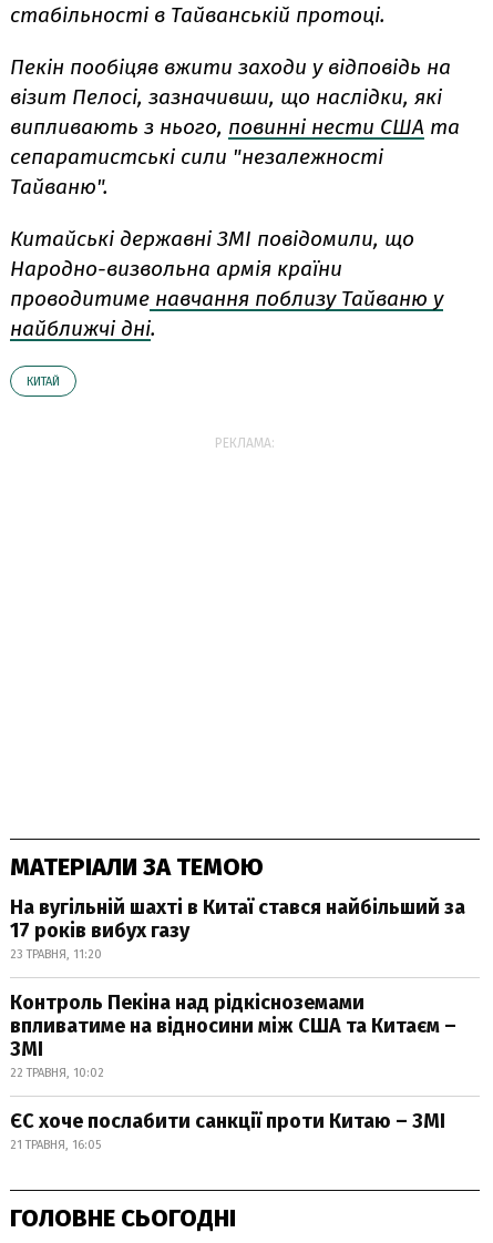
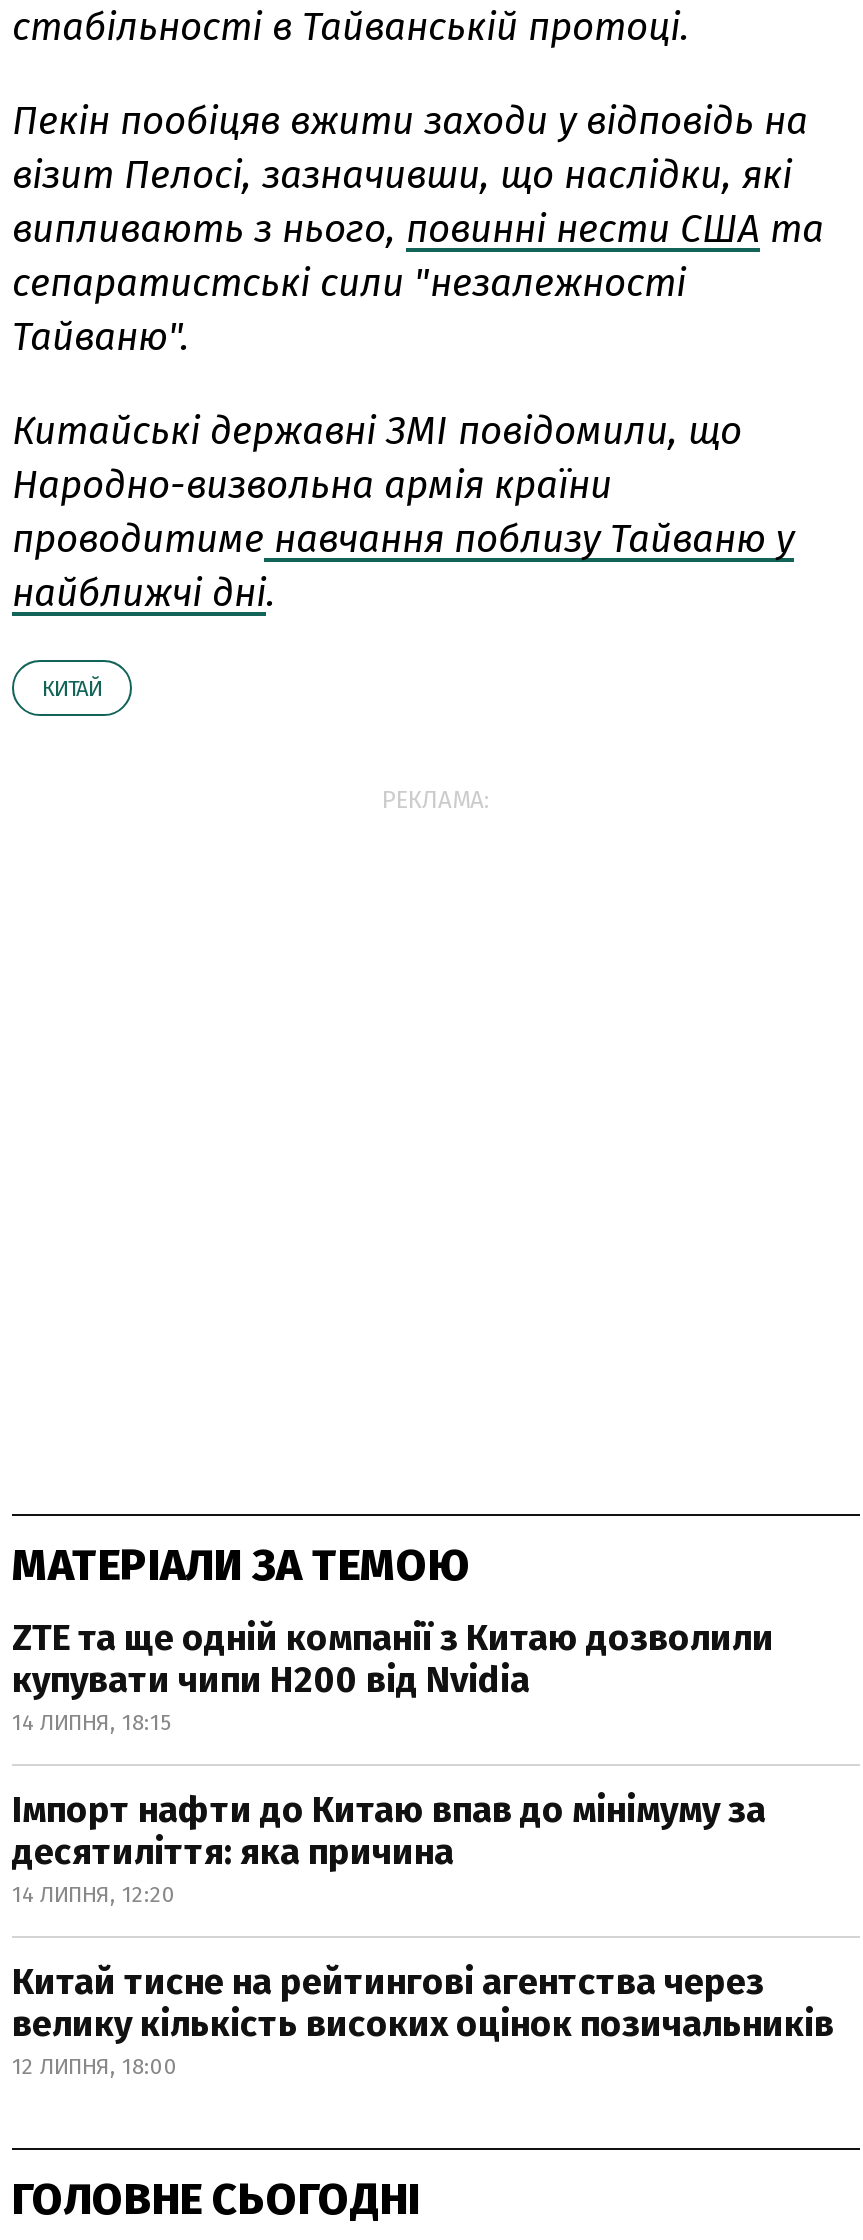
- На вугільній шахті в Китаї стався найбільший за
- 17 років вибух газу
- 23 ТРАВНЯ, 11:20
+ ZTE та ще одній компанії з Китаю дозволили
+ купувати чипи H200 від Nvidia
+ 14 ЛИПНЯ, 18:15

- Контроль Пекіна над рідкісноземами
- впливатиме на відносини між США та Китаєм –
- ЗМІ
- 22 ТРАВНЯ, 10:02
+ Імпорт нафти до Китаю впав до мінімуму за
+ десятиліття: яка причина
+ 14 ЛИПНЯ, 12:20

- ЄС хоче послабити санкції проти Китаю – ЗМІ
- 21 ТРАВНЯ, 16:05
+ Китай тисне на рейтингові агентства через
+ велику кількість високих оцінок позичальників
+ 12 ЛИПНЯ, 18:00
